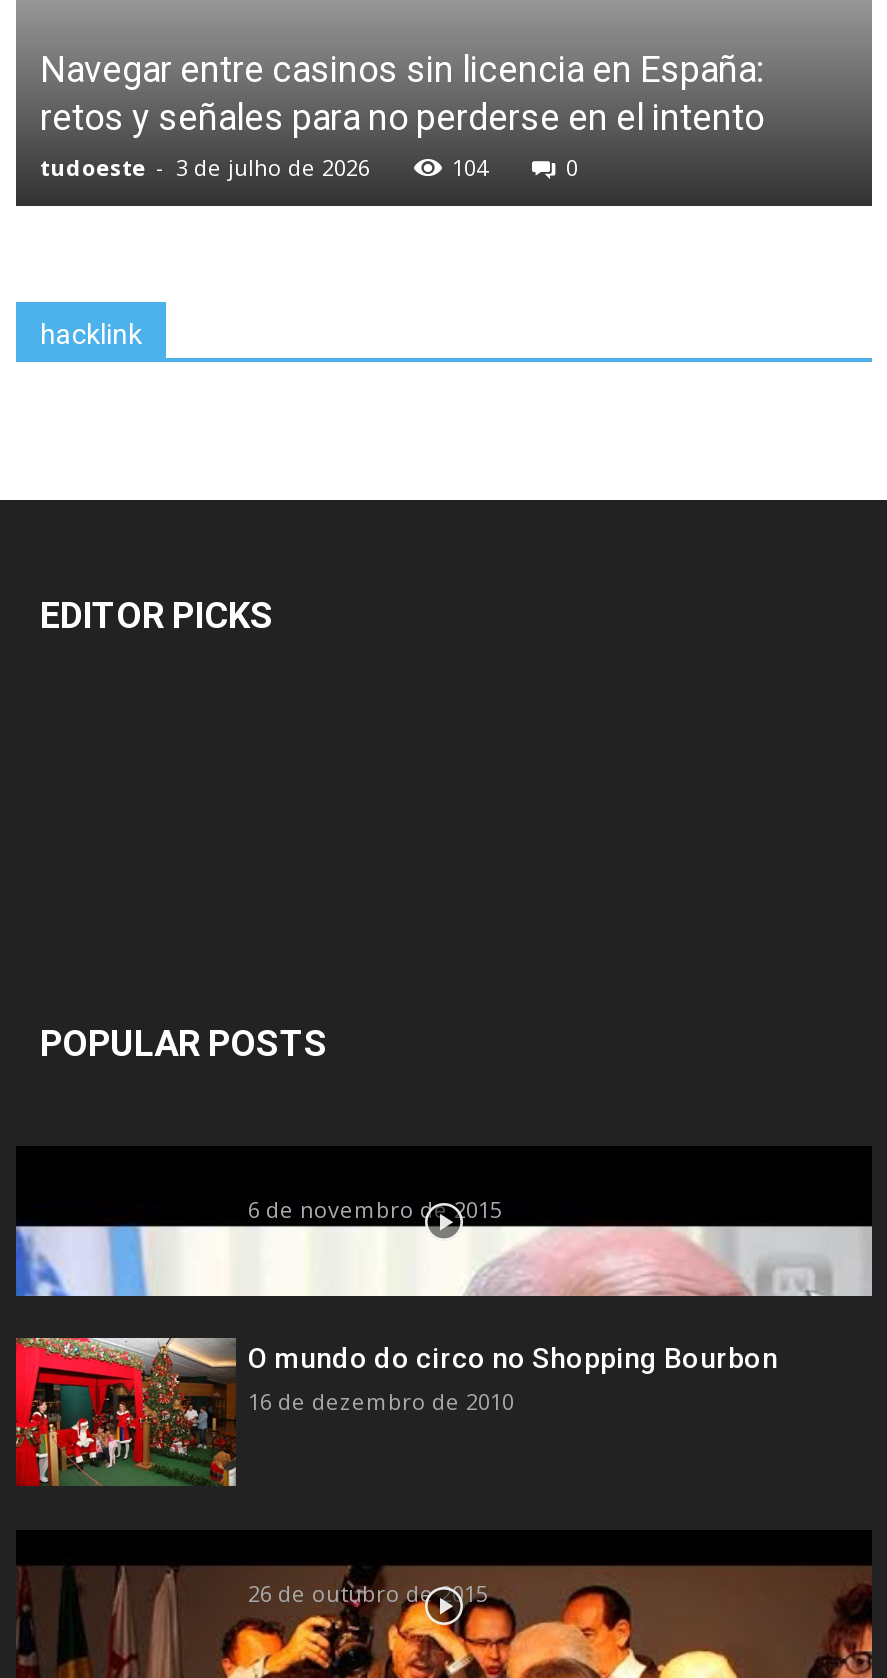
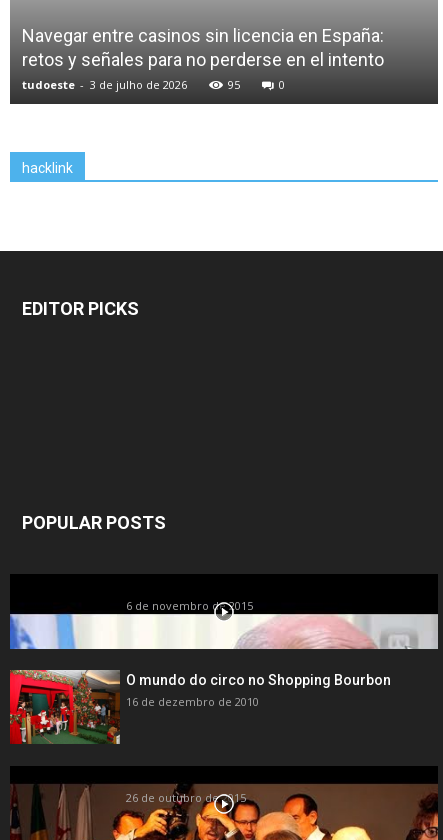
- 104
+ 95
